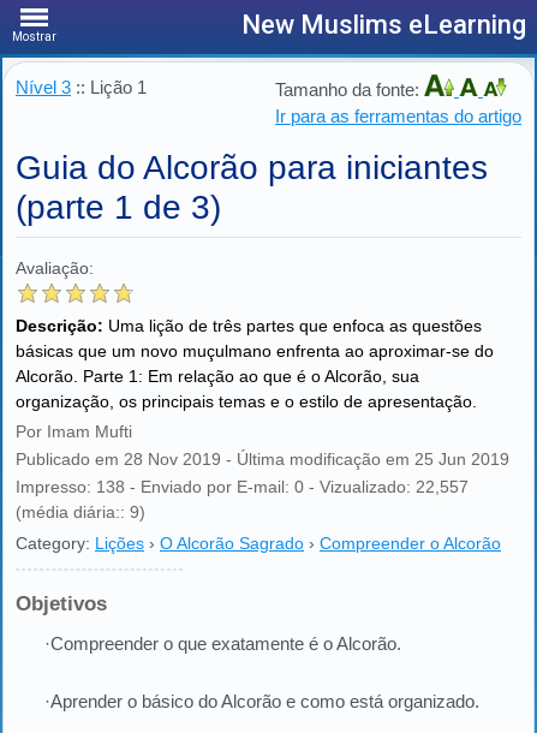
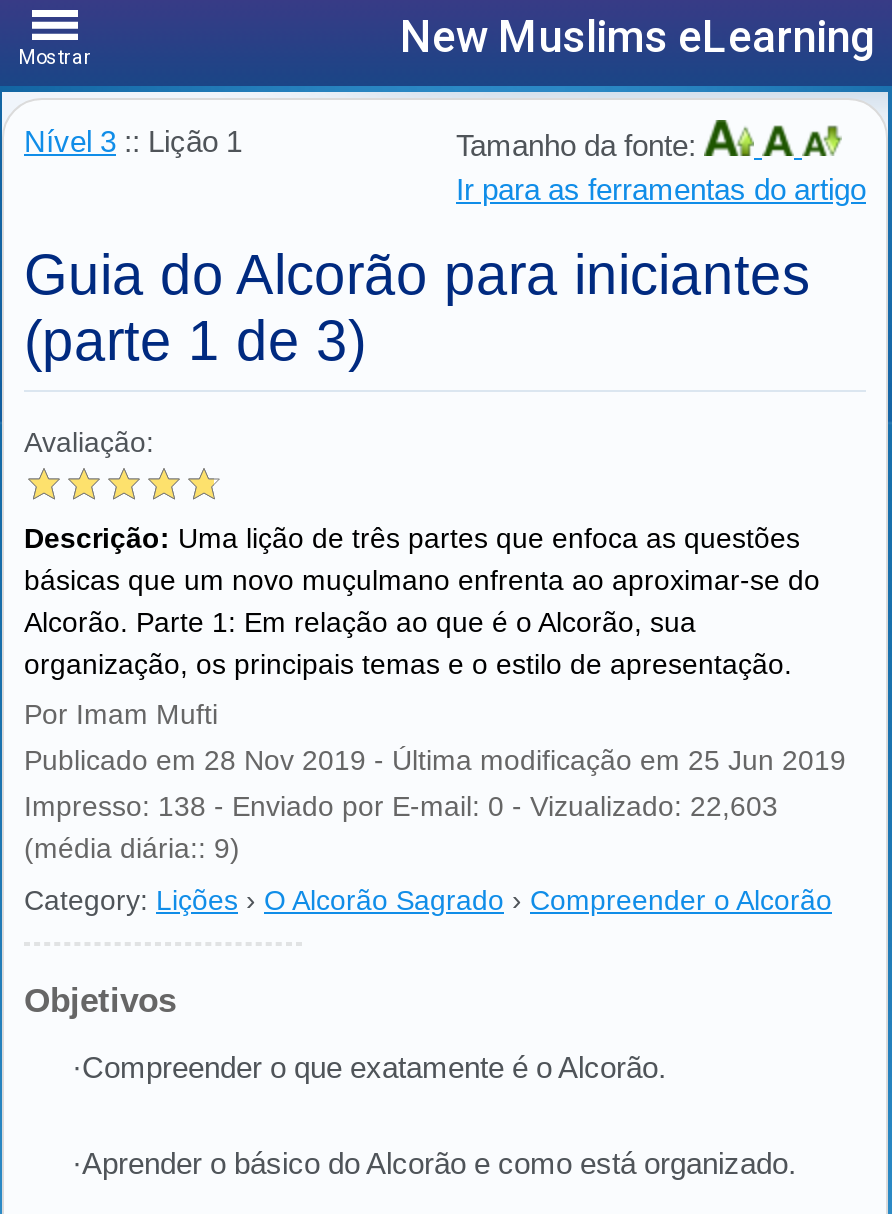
- Impresso: 138 - Enviado por E-mail: 0 - Vizualizado: 22,557
+ Impresso: 138 - Enviado por E-mail: 0 - Vizualizado: 22,603
